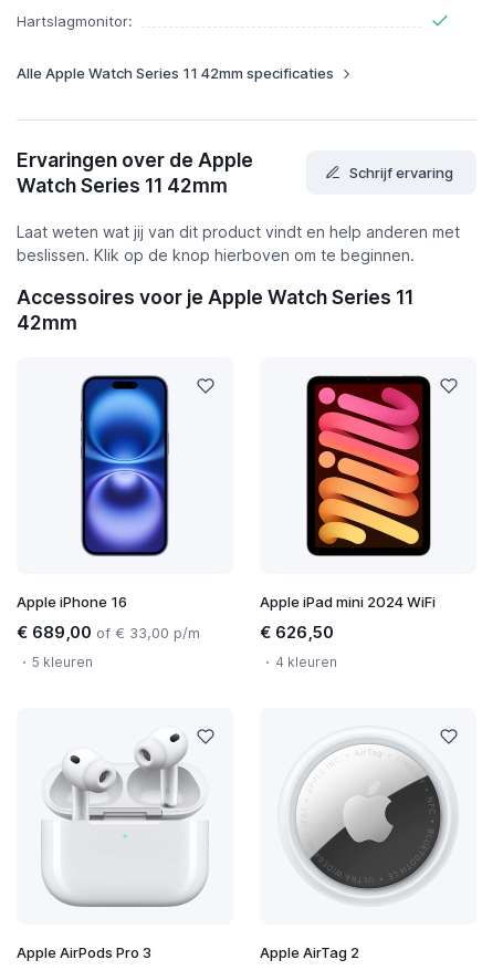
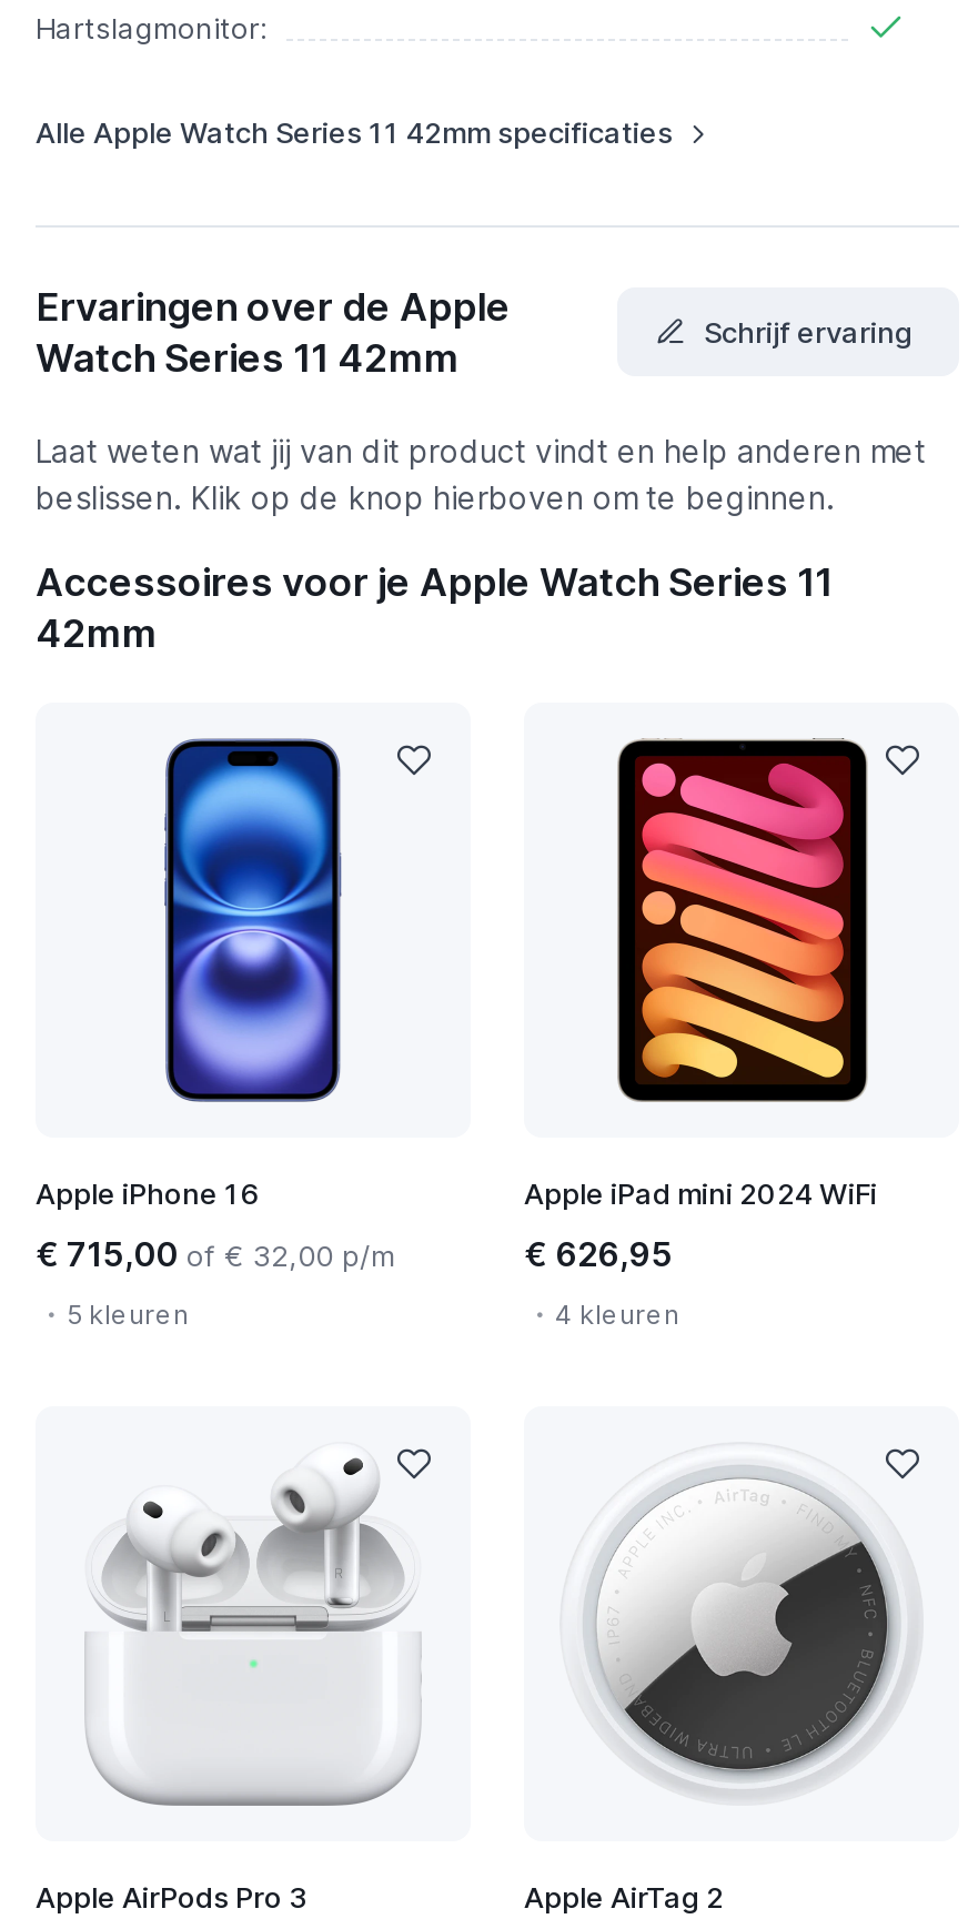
- € 689,00 of € 33,00 p/m
+ € 715,00 of € 32,00 p/m

- € 626,50
+ € 626,95
